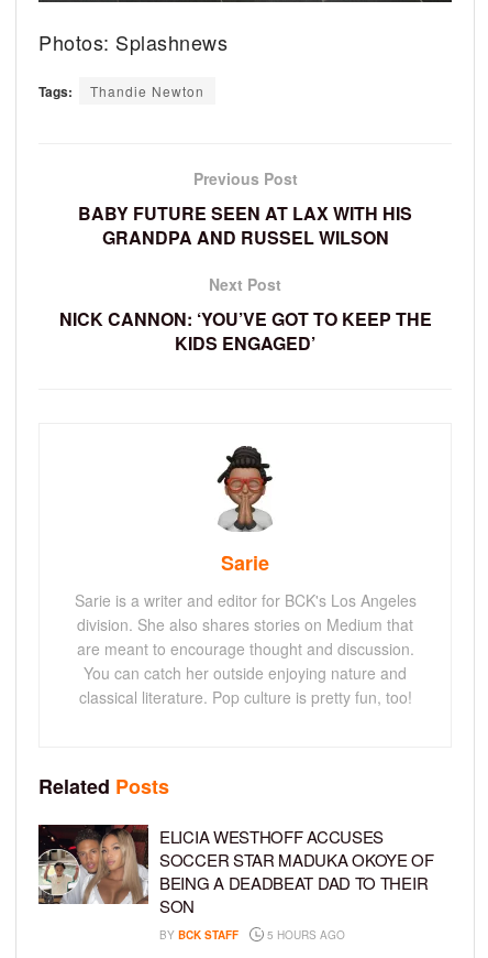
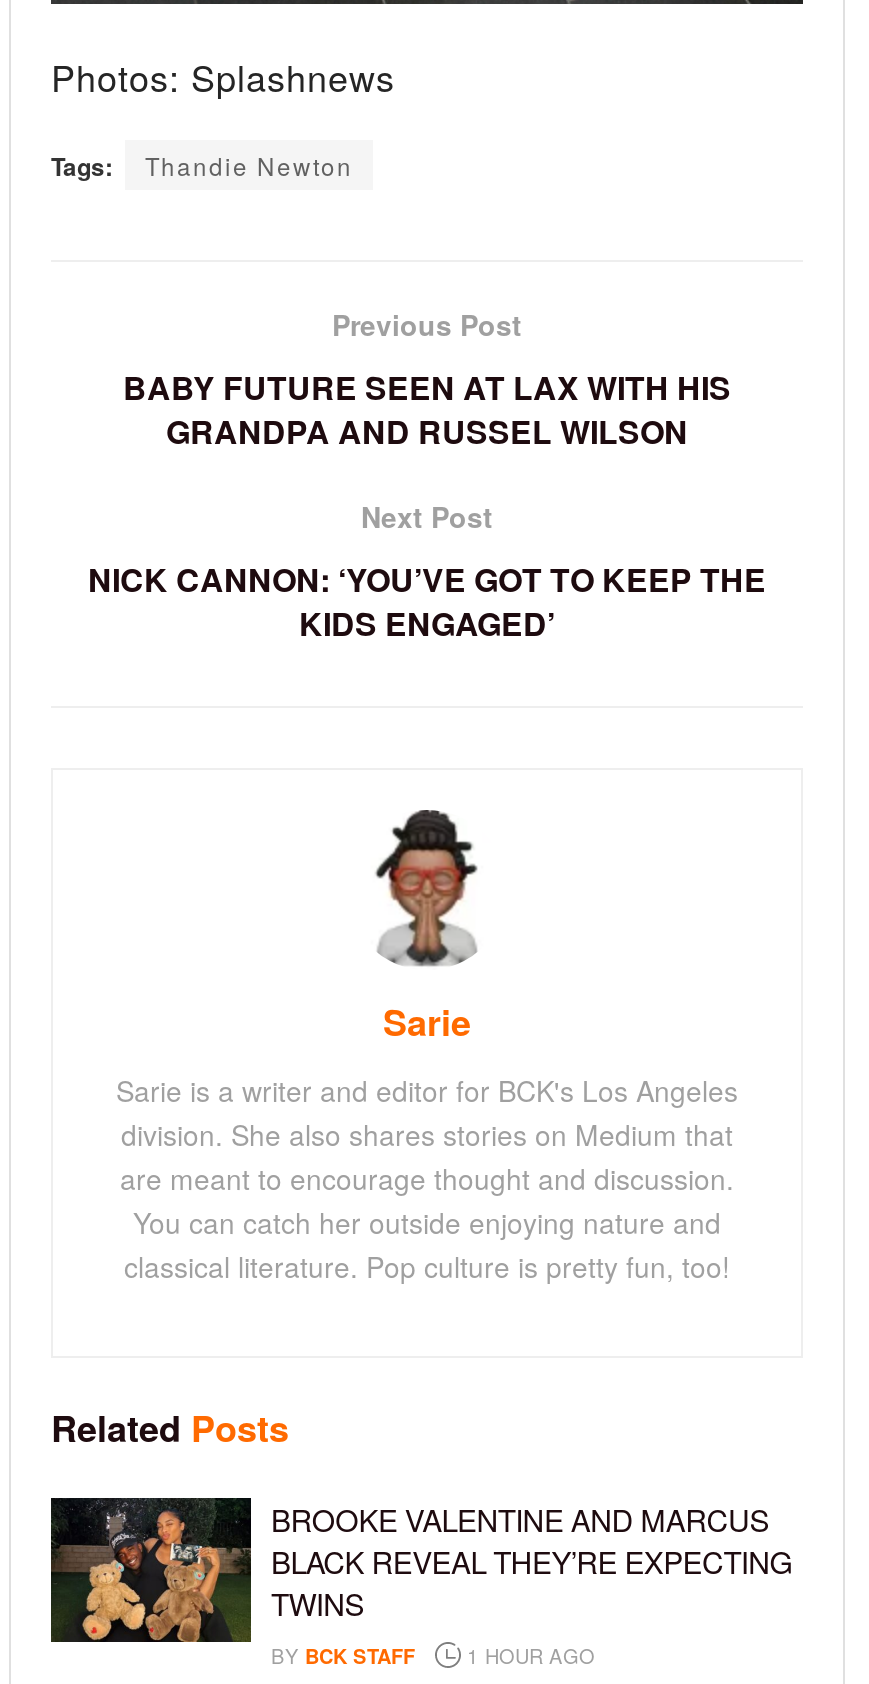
- [image]
- ELICIA WESTHOFF ACCUSES
- SOCCER STAR MADUKA OKOYE OF
- BEING A DEADBEAT DAD TO THEIR
- SON
+ [image]
+ BROOKE VALENTINE AND MARCUS
+ BLACK REVEAL THEY’RE EXPECTING
+ TWINS

- BY BCK STAFF 5 HOURS AGO
+ BY BCK STAFF 1 HOUR AGO
